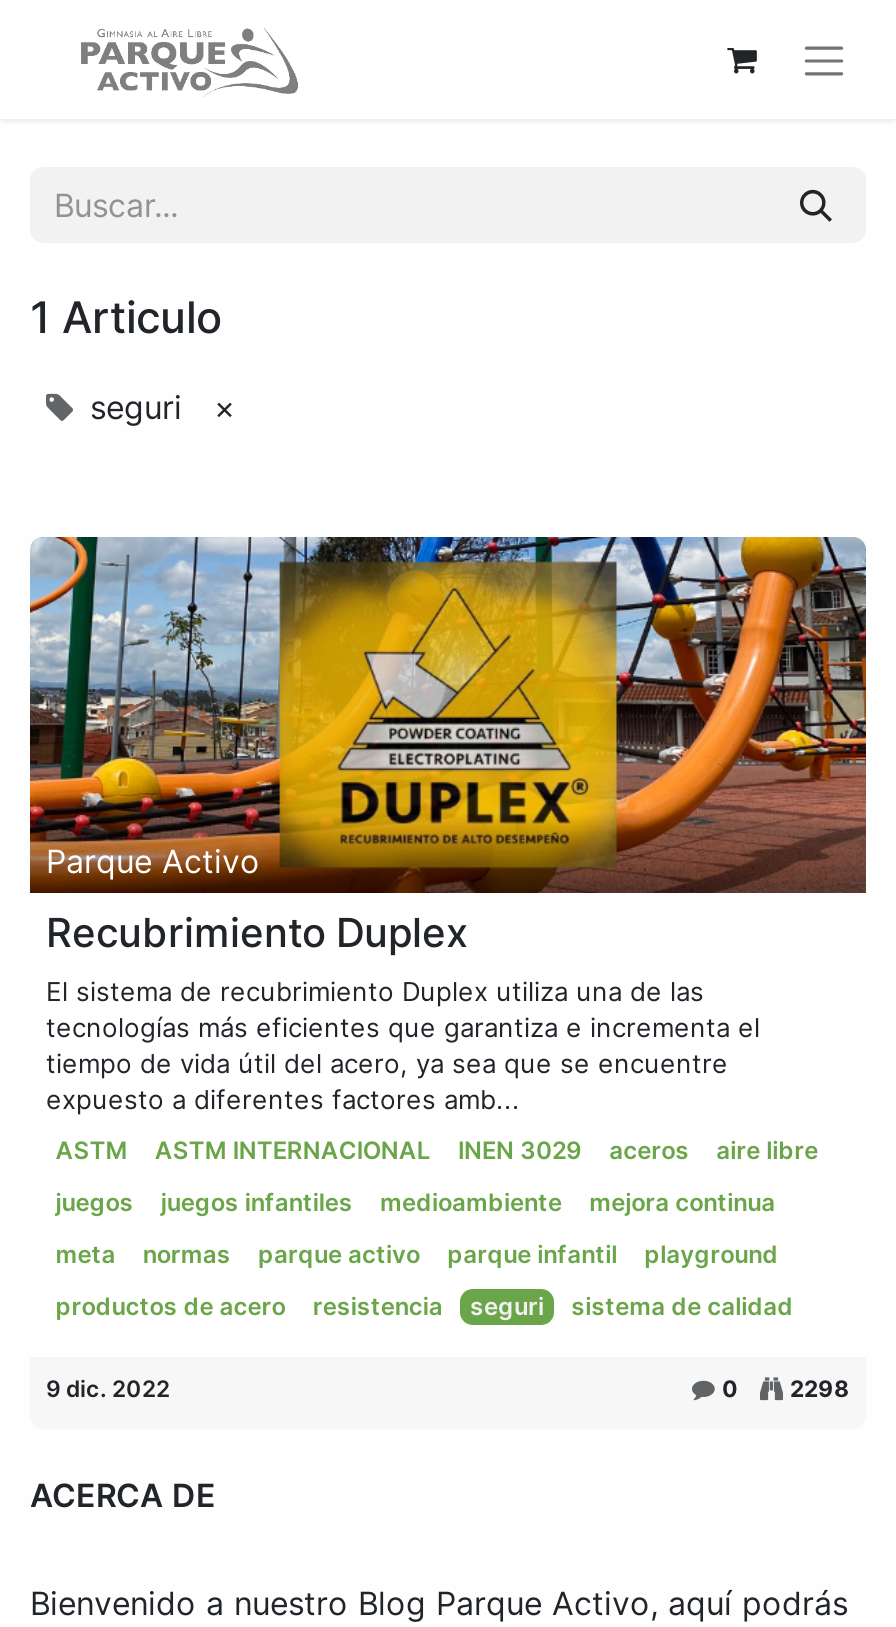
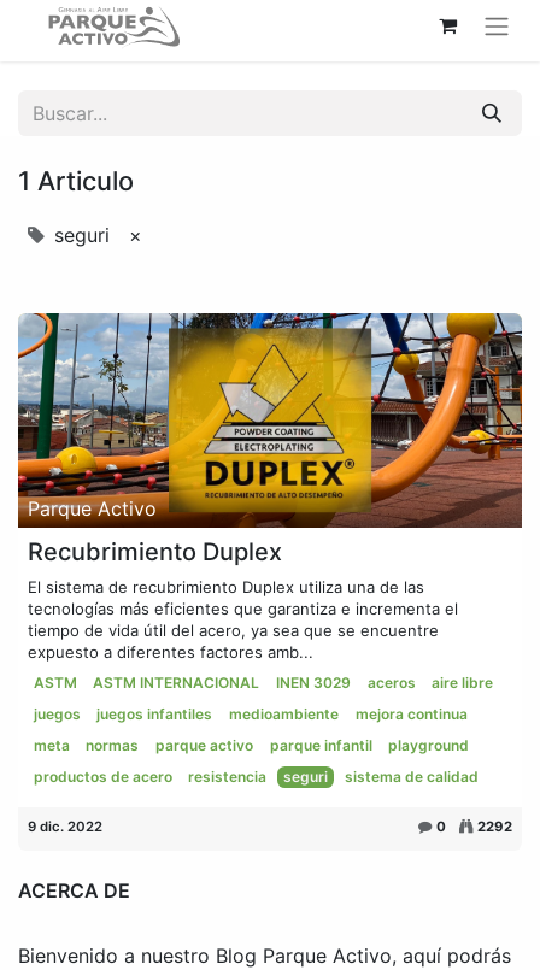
- 0 2298
+ 0 2292
